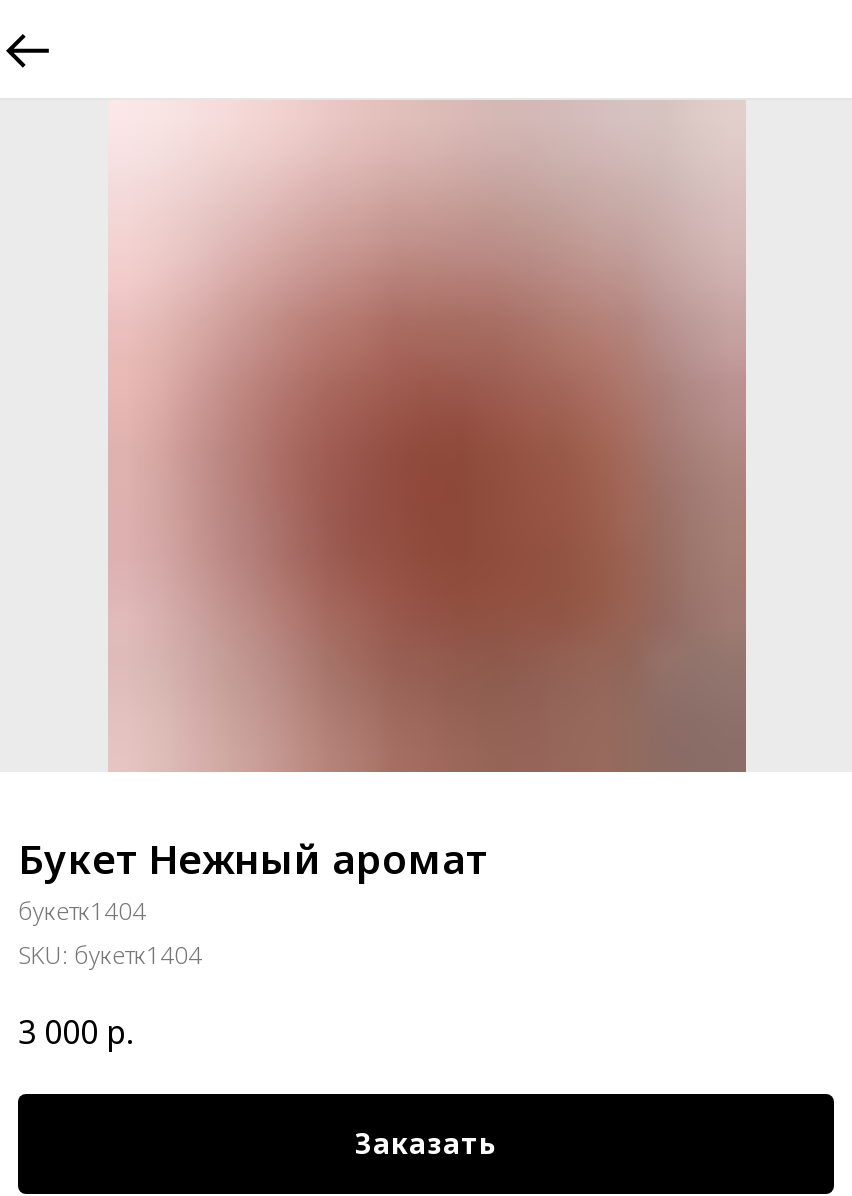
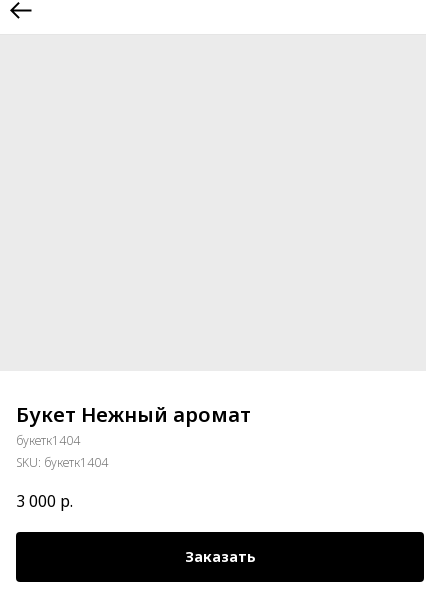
- [image]
